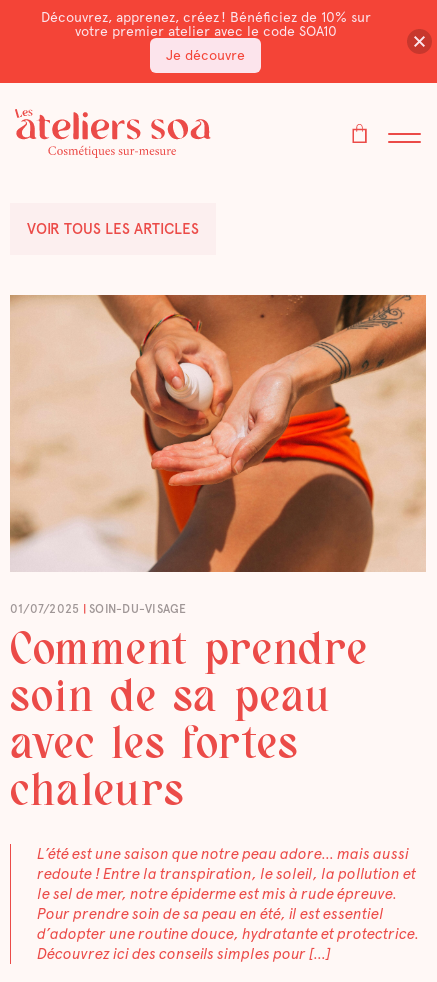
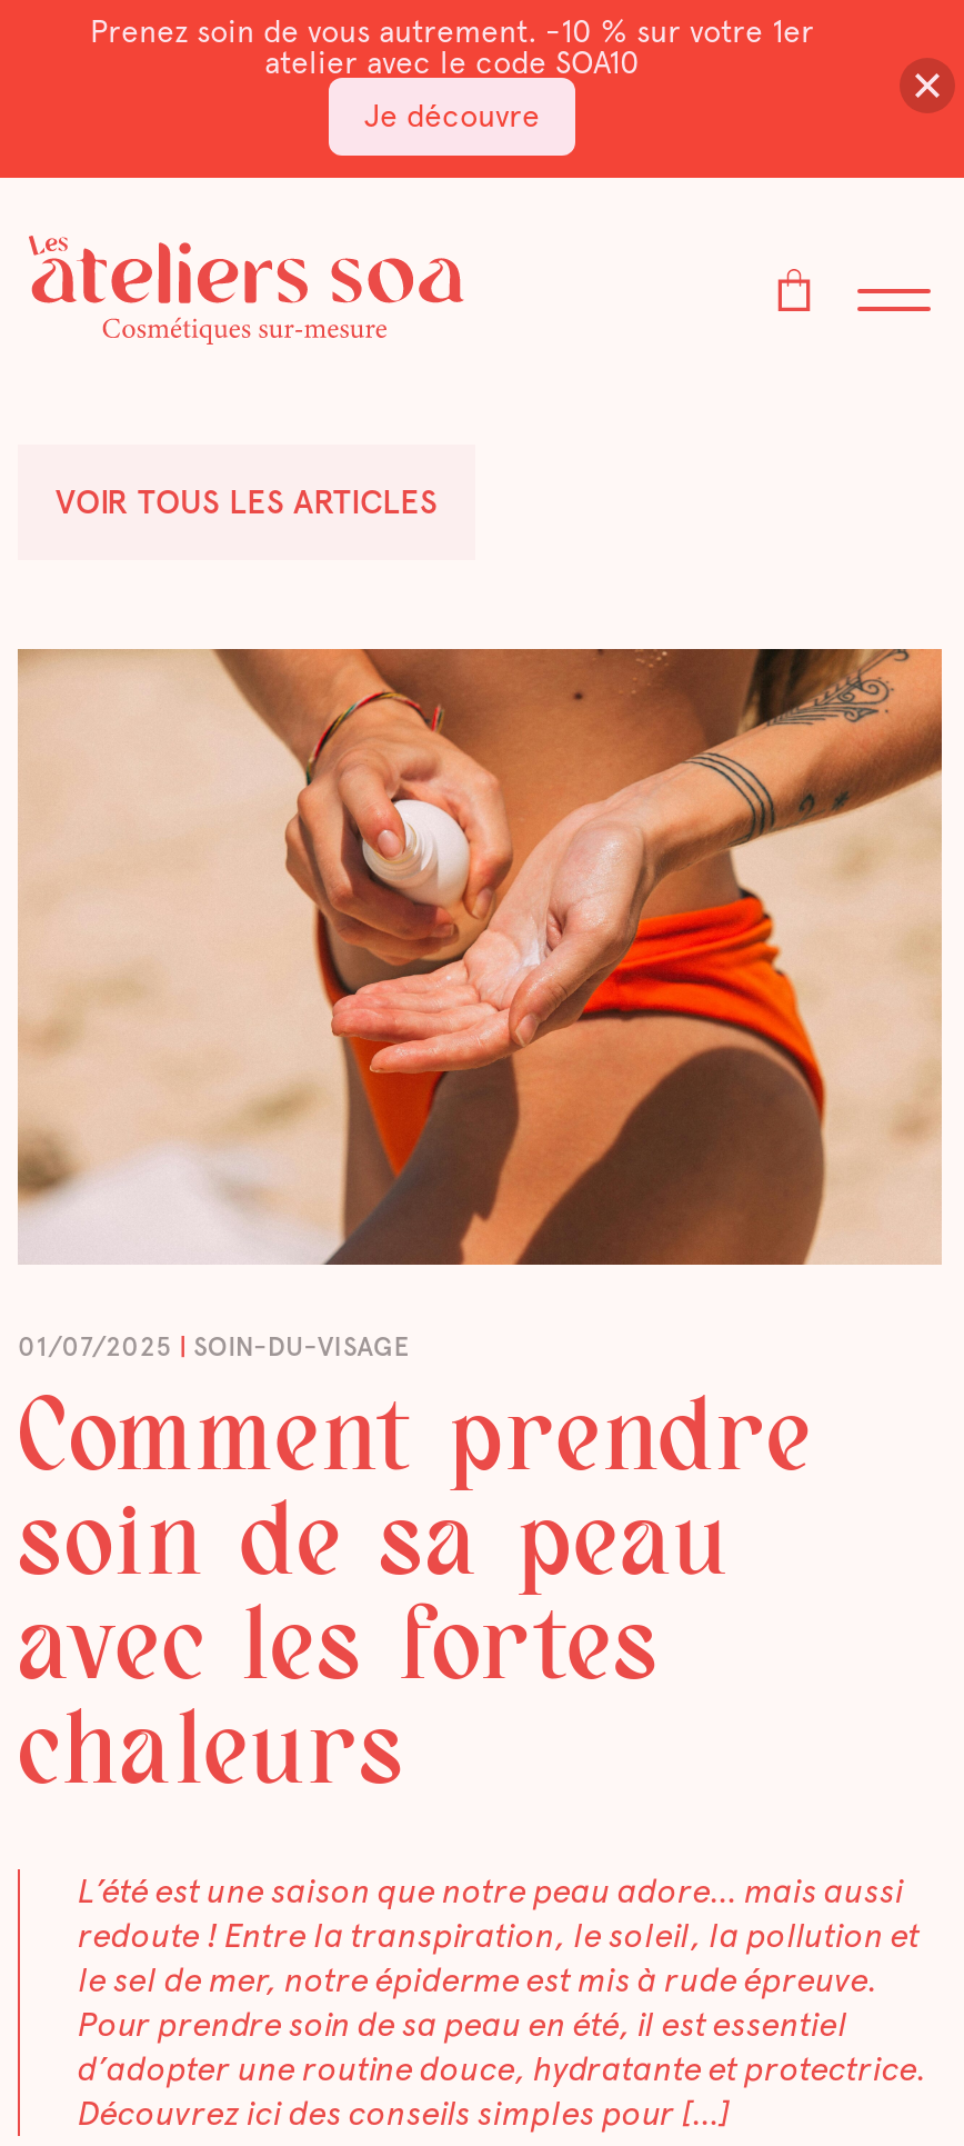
- Découvrez, apprenez, créez ! Bénéficiez de 10% sur
- votre premier atelier avec le code SOA10
+ Prenez soin de vous autrement. -10 % sur votre 1er
+ atelier avec le code SOA10
